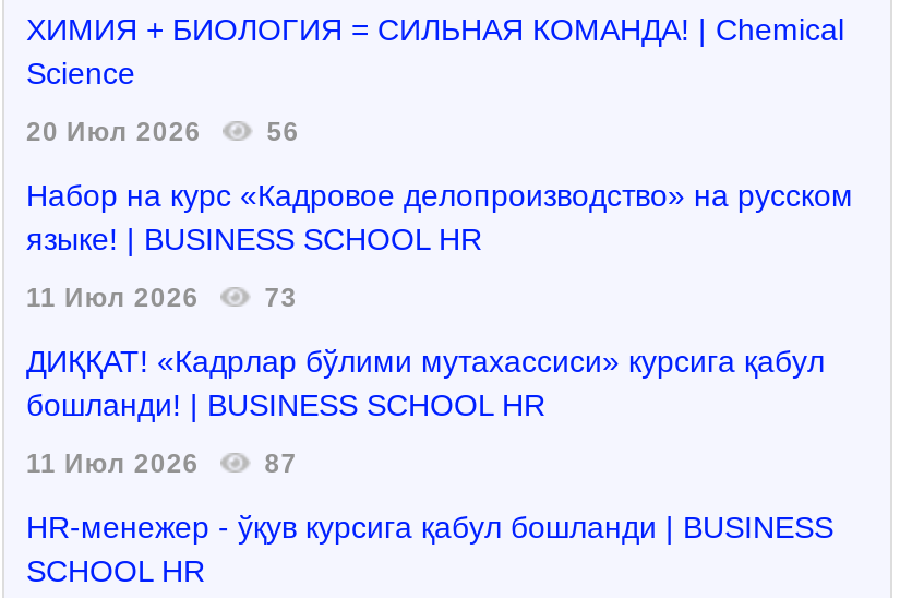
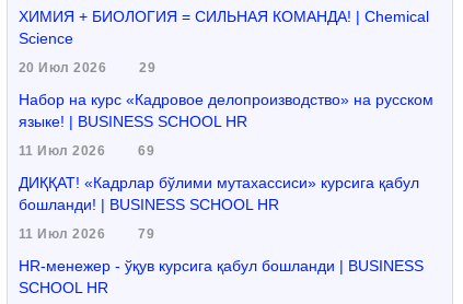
- 56
+ 29

- 73
+ 69

- 87
+ 79
